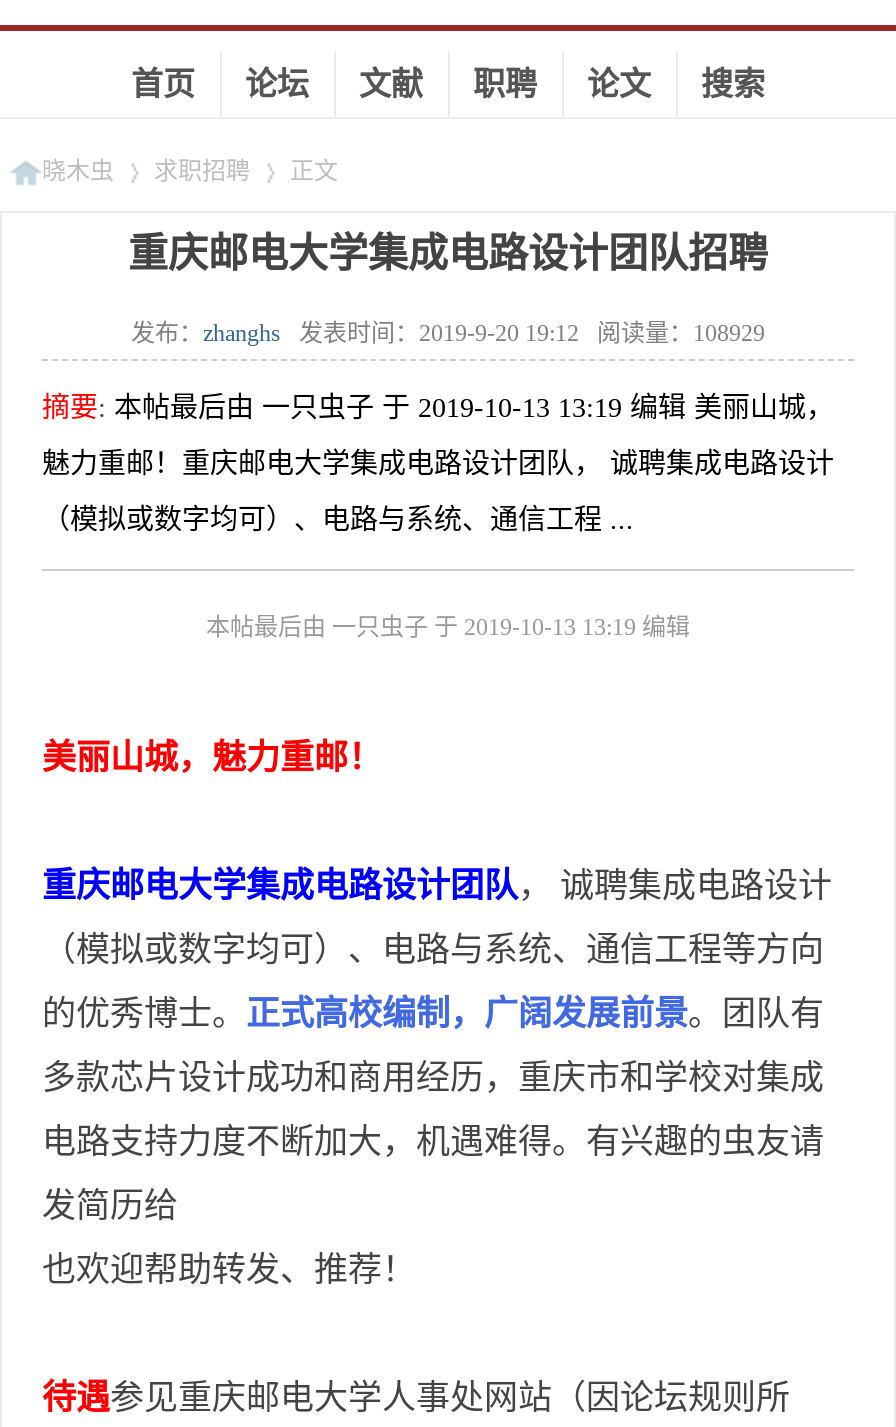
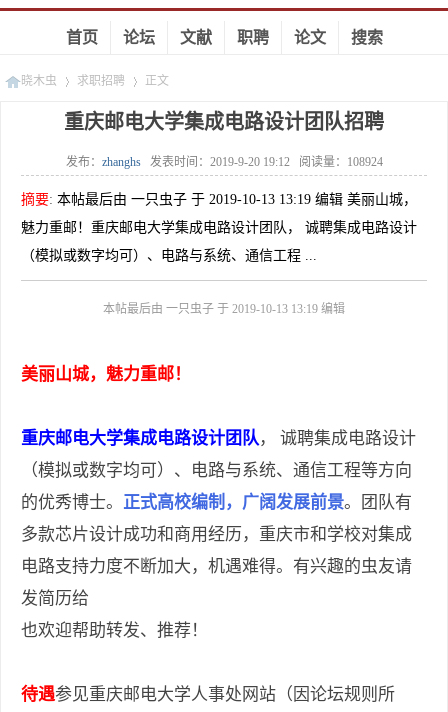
- 阅读量：108929
+ 阅读量：108924
